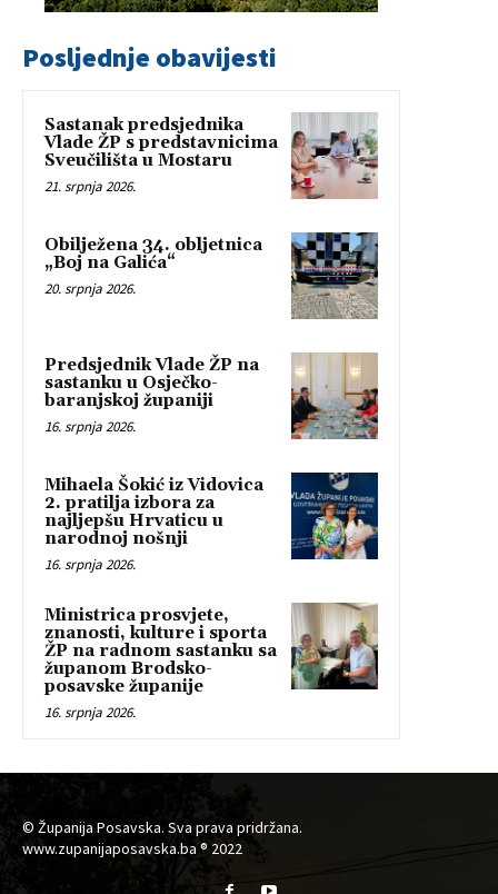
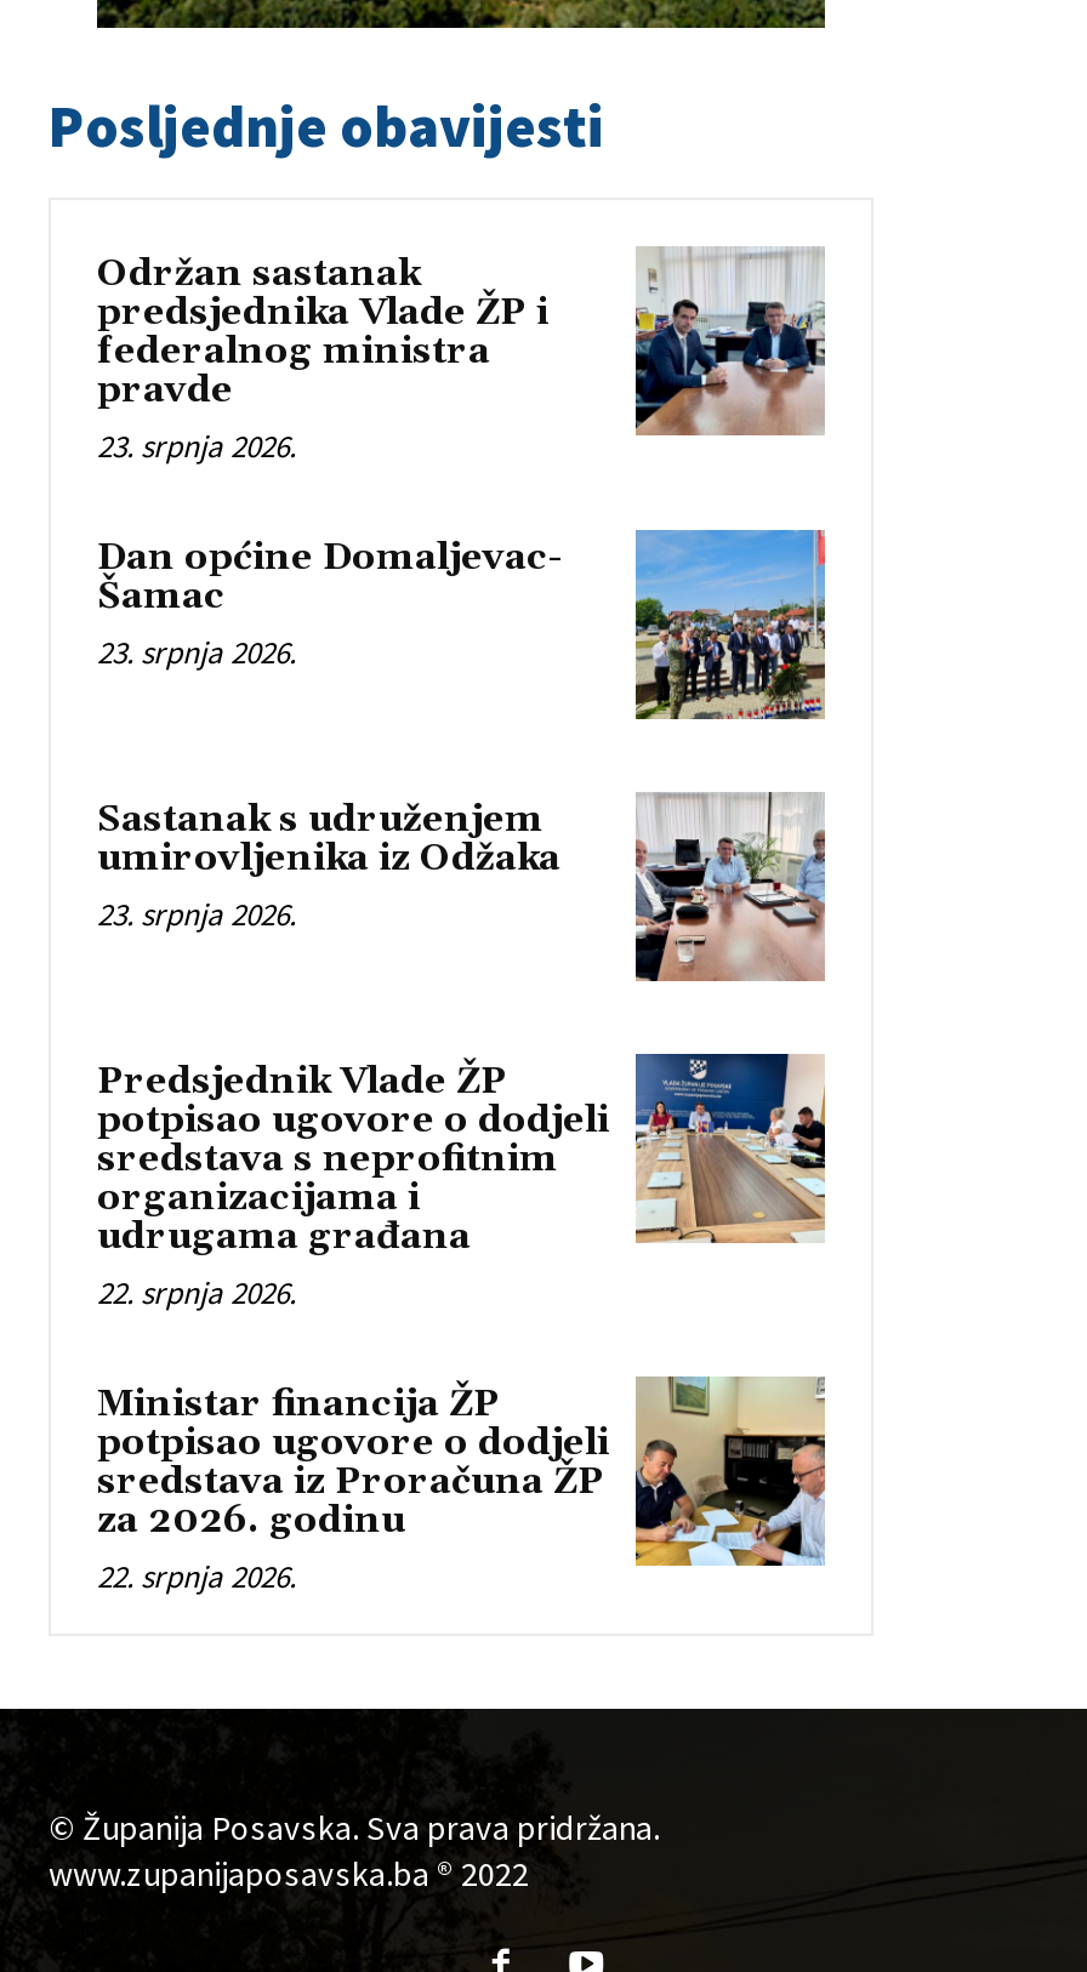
- [image]
- Sastanak predsjednika
- Vlade ŽP s predstavnicima
- Sveučilišta u Mostaru
- 21. srpnja 2026.
+ [image]
+ Održan sastanak
+ predsjednika Vlade ŽP i
+ federalnog ministra
+ pravde
+ 23. srpnja 2026.

- [image]
- Obilježena 34. obljetnica
- „Boj na Galića“
- 20. srpnja 2026.
+ [image]
+ Dan općine Domaljevac-
+ Šamac
+ 23. srpnja 2026.

- [image]
- Predsjednik Vlade ŽP na
- sastanku u Osječko-
- baranjskoj županiji
- 16. srpnja 2026.
+ [image]
+ Sastanak s udruženjem
+ umirovljenika iz Odžaka
+ 23. srpnja 2026.

- [image]
- Mihaela Šokić iz Vidovica
- 2. pratilja izbora za
- najljepšu Hrvaticu u
- narodnoj nošnji
- 16. srpnja 2026.
+ [image]
+ Predsjednik Vlade ŽP
+ potpisao ugovore o dodjeli
+ sredstava s neprofitnim
+ organizacijama i
+ udrugama građana
+ 22. srpnja 2026.

- [image]
- Ministrica prosvjete,
- znanosti, kulture i sporta
- ŽP na radnom sastanku sa
- županom Brodsko-
- posavske županije
- 16. srpnja 2026.
+ [image]
+ Ministar financija ŽP
+ potpisao ugovore o dodjeli
+ sredstava iz Proračuna ŽP
+ za 2026. godinu
+ 22. srpnja 2026.
